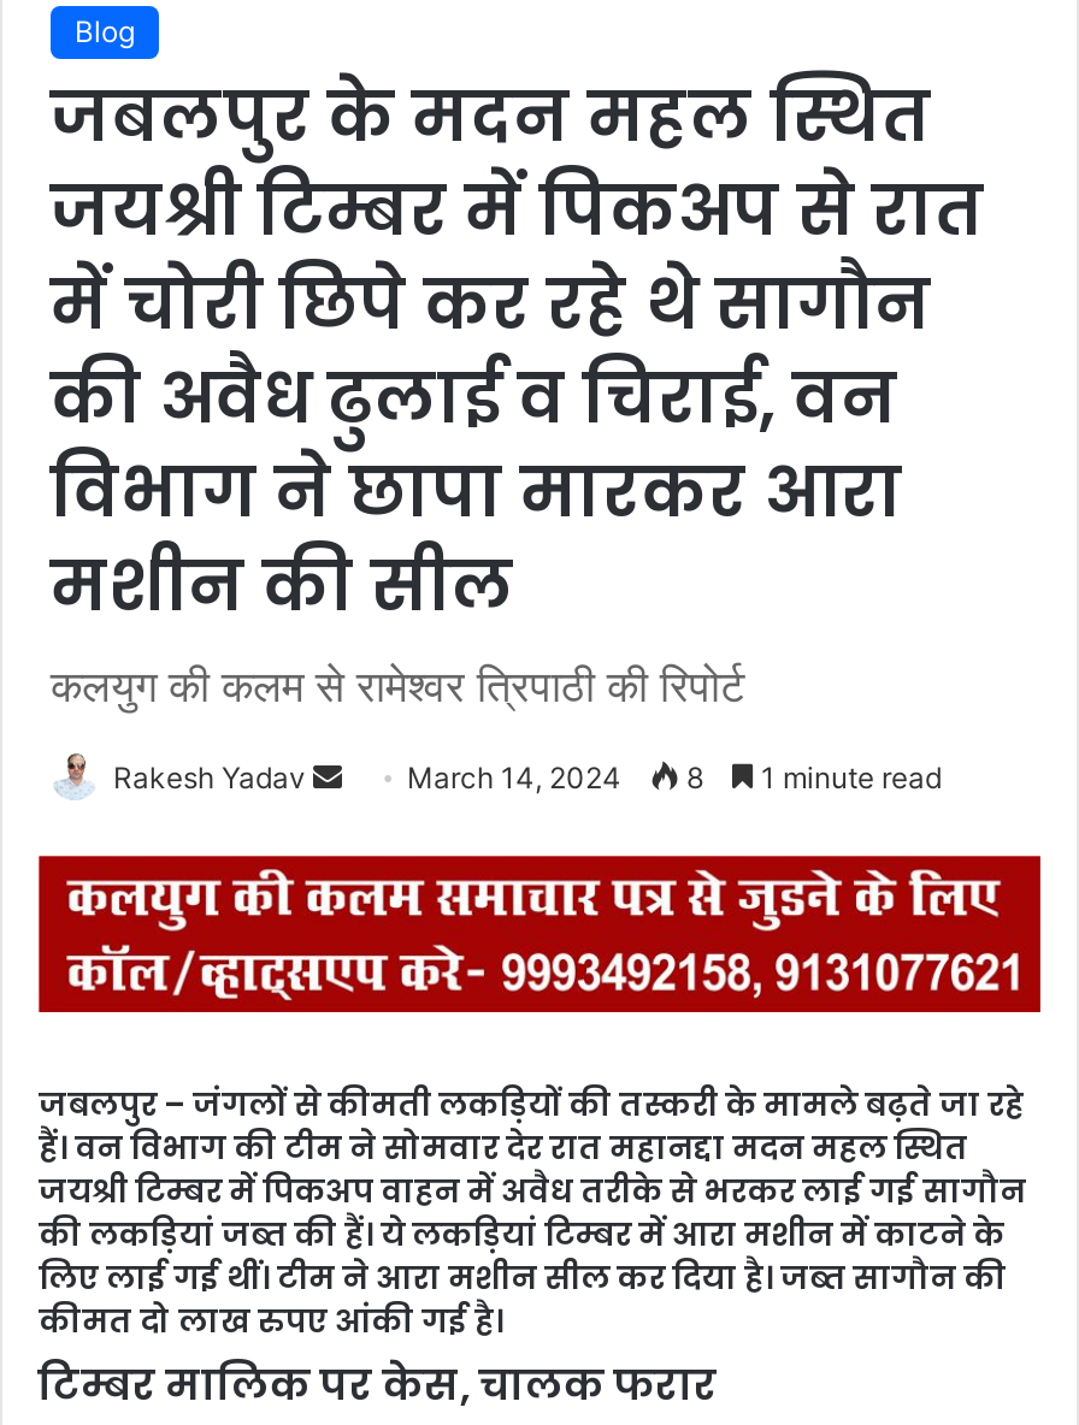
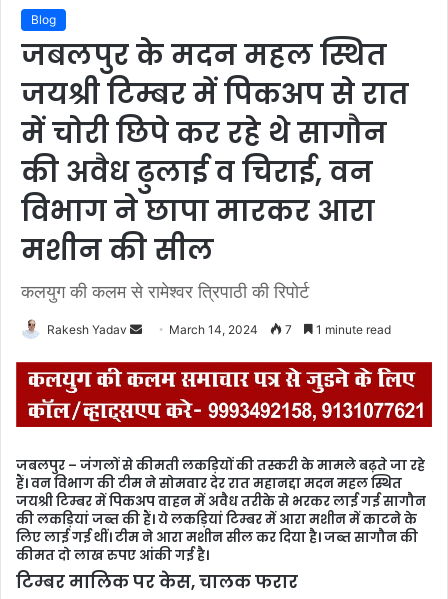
- 8
+ 7
